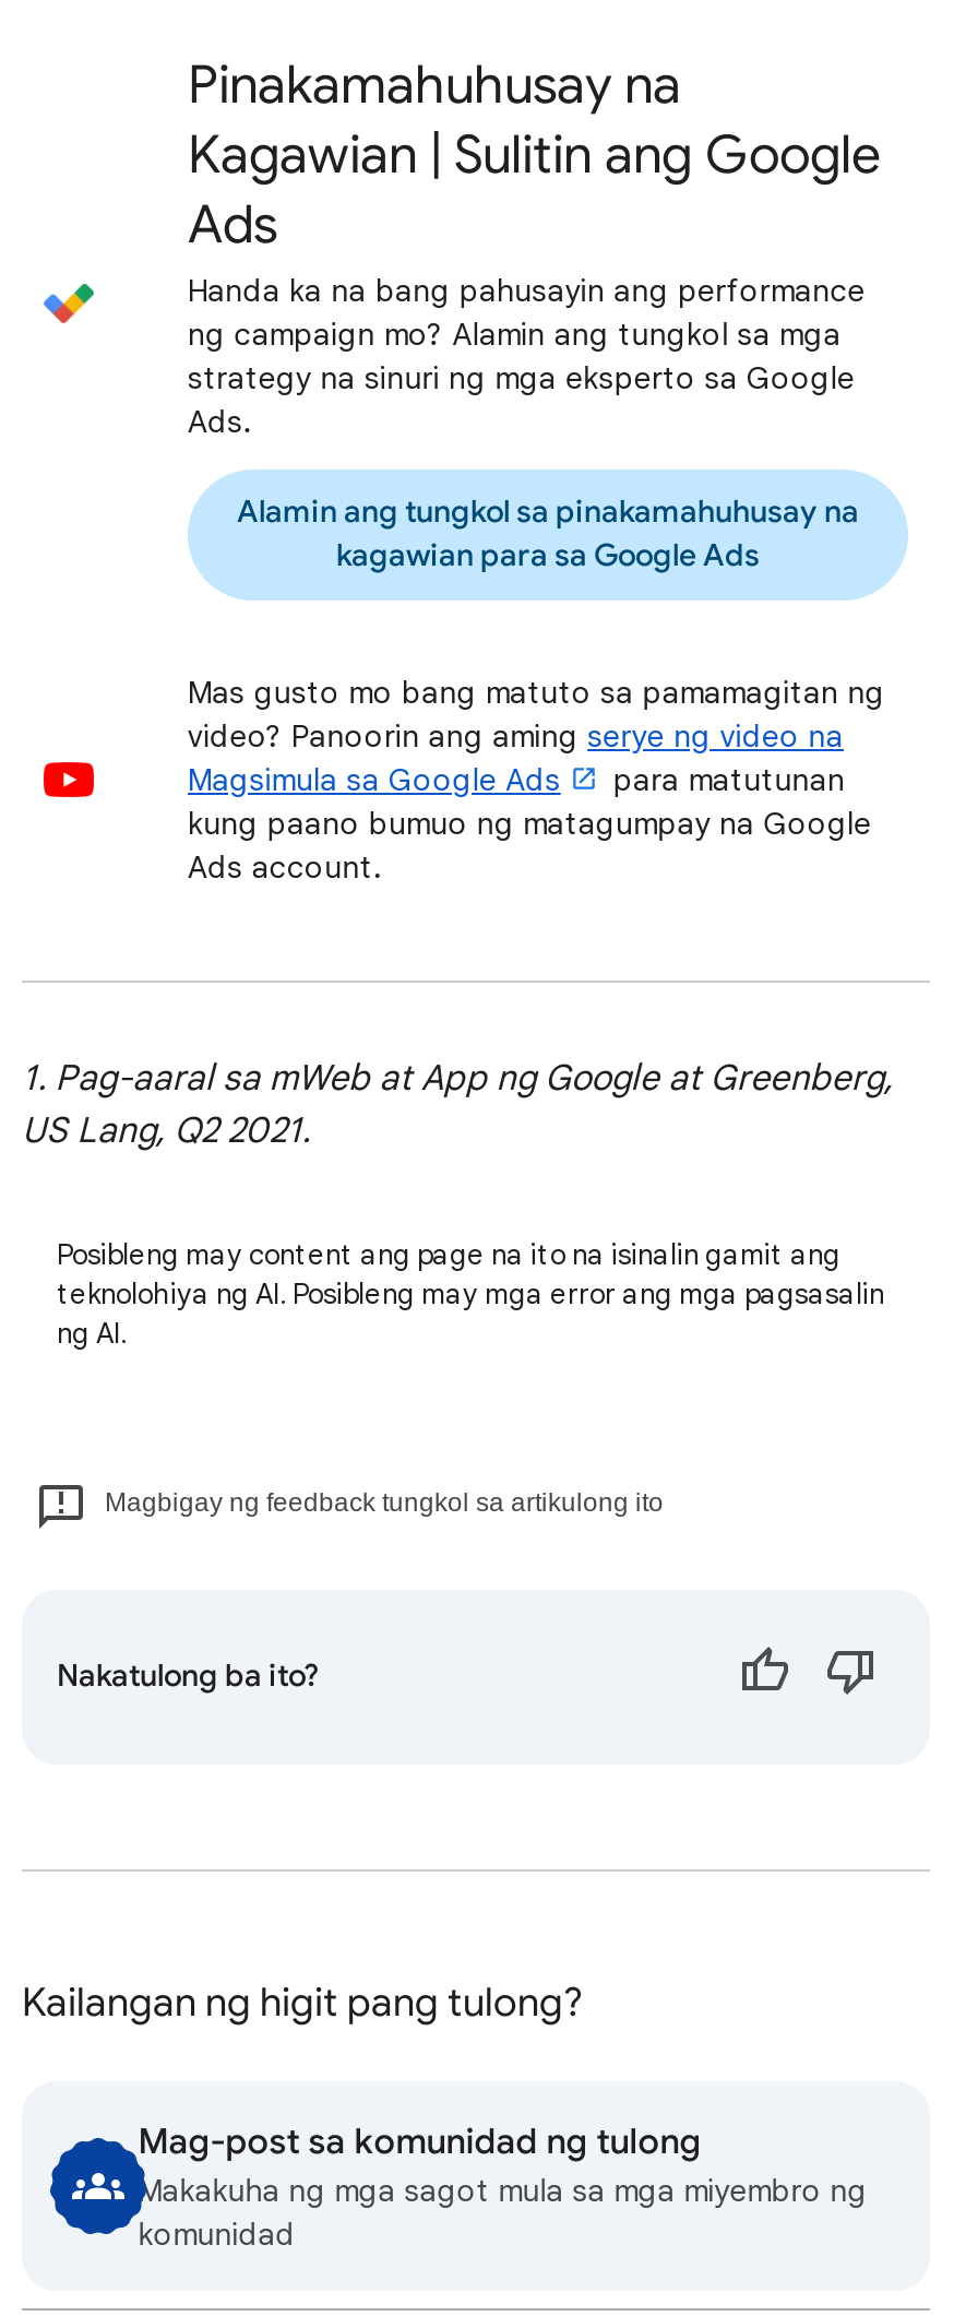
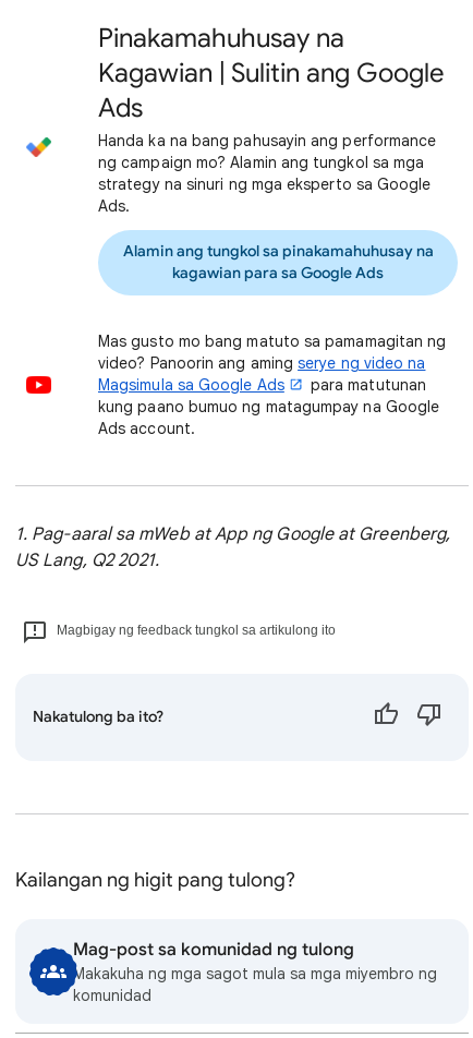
- Posibleng may content ang page na ito na isinalin gamit ang
- teknolohiya ng AI. Posibleng may mga error ang mga pagsasalin
- ng AI.
